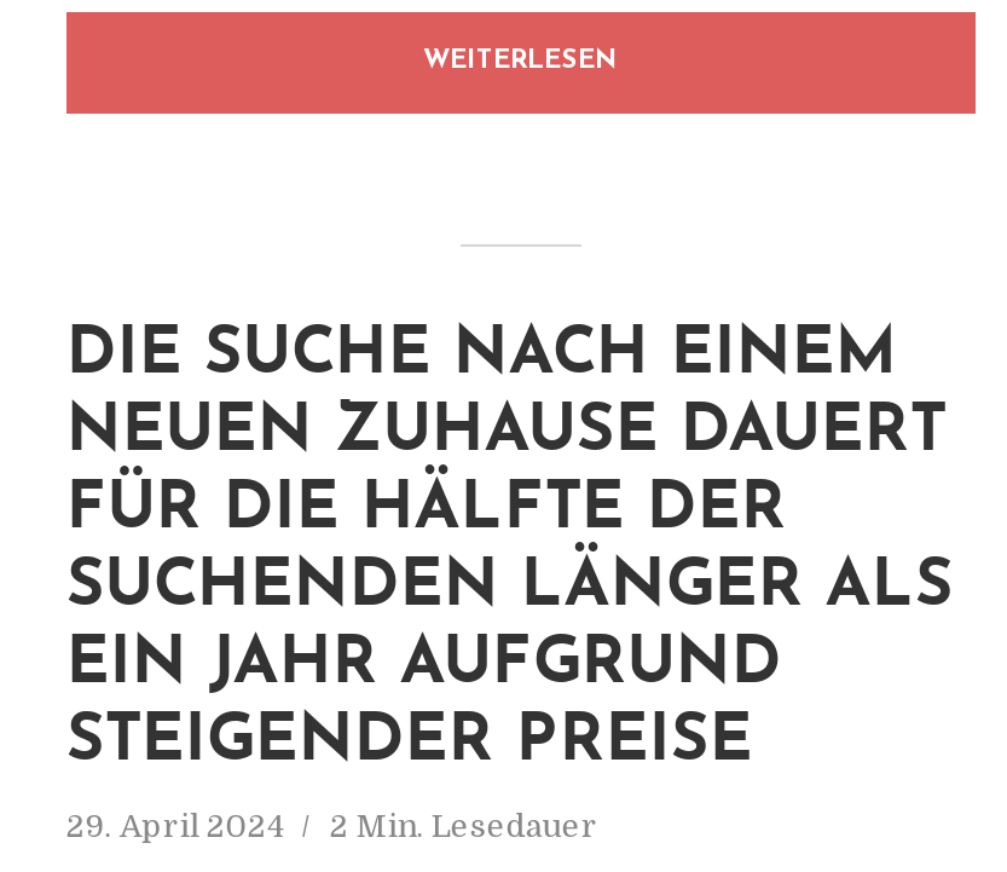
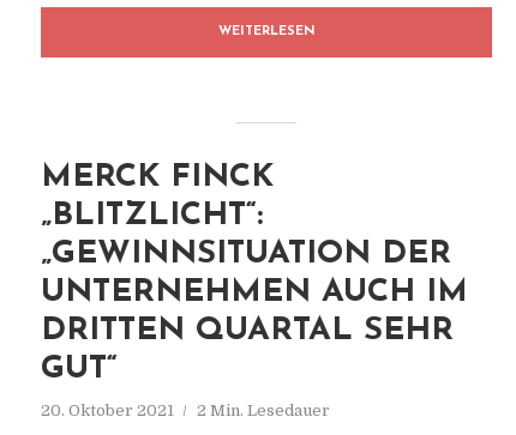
- DIE SUCHE NACH EINEM
- NEUEN ZUHAUSE DAUERT
- FÜR DIE HÄLFTE DER
- SUCHENDEN LÄNGER ALS
- EIN JAHR AUFGRUND
- STEIGENDER PREISE
+ MERCK FINCK
+ „BLITZLICHT“:
+ „GEWINNSITUATION DER
+ UNTERNEHMEN AUCH IM
+ DRITTEN QUARTAL SEHR
+ GUT“

- 29. April 2024 2 Min. Lesedauer
+ 20. Oktober 2021 2 Min. Lesedauer
